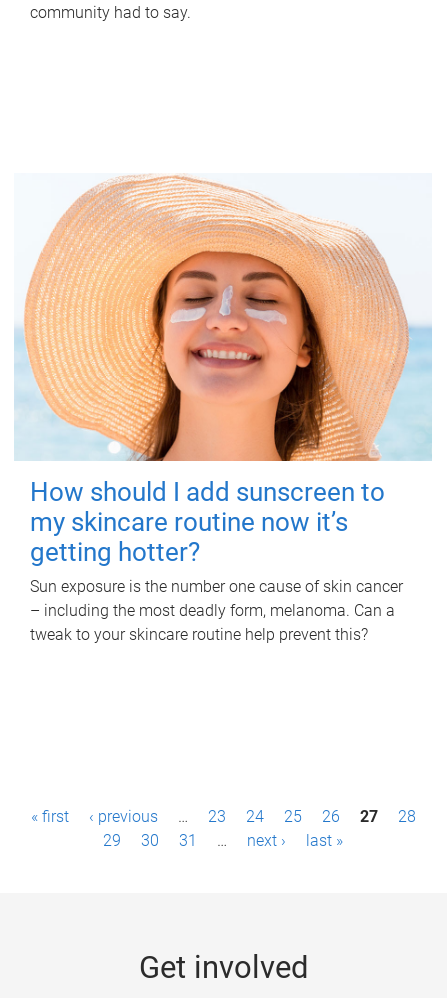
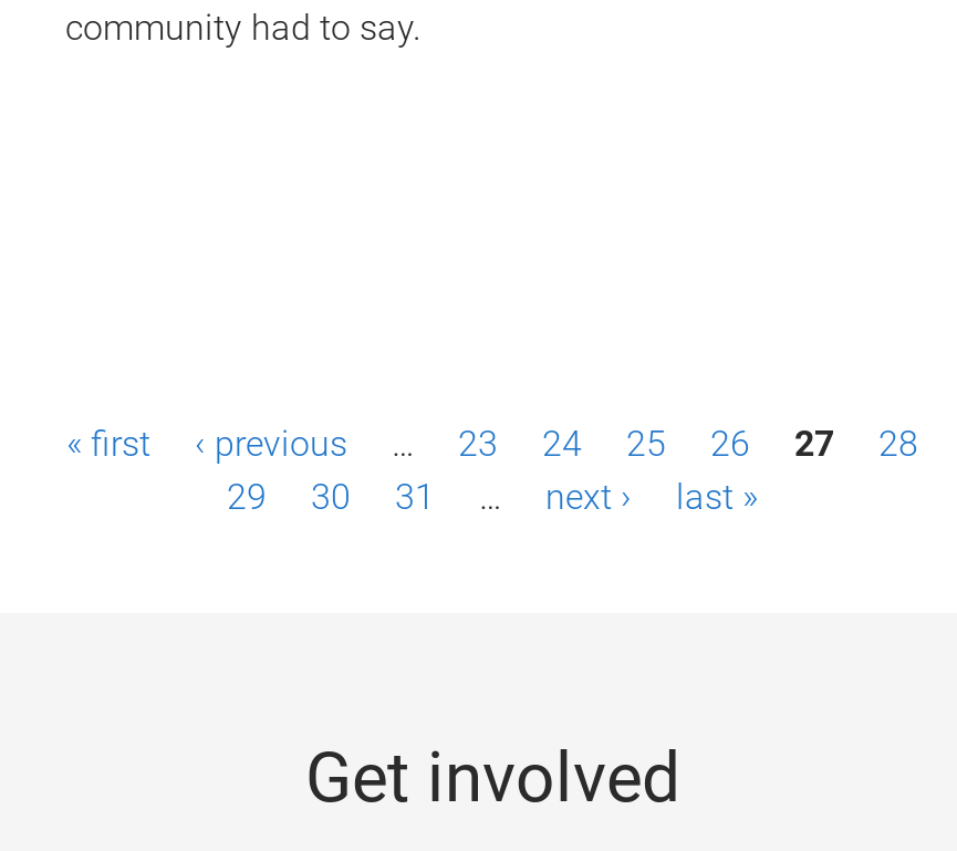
- [image]
- How should I add sunscreen to
- my skincare routine now it’s
- getting hotter?
- Sun exposure is the number one cause of skin cancer
- – including the most deadly form, melanoma. Can a
- tweak to your skincare routine help prevent this?
